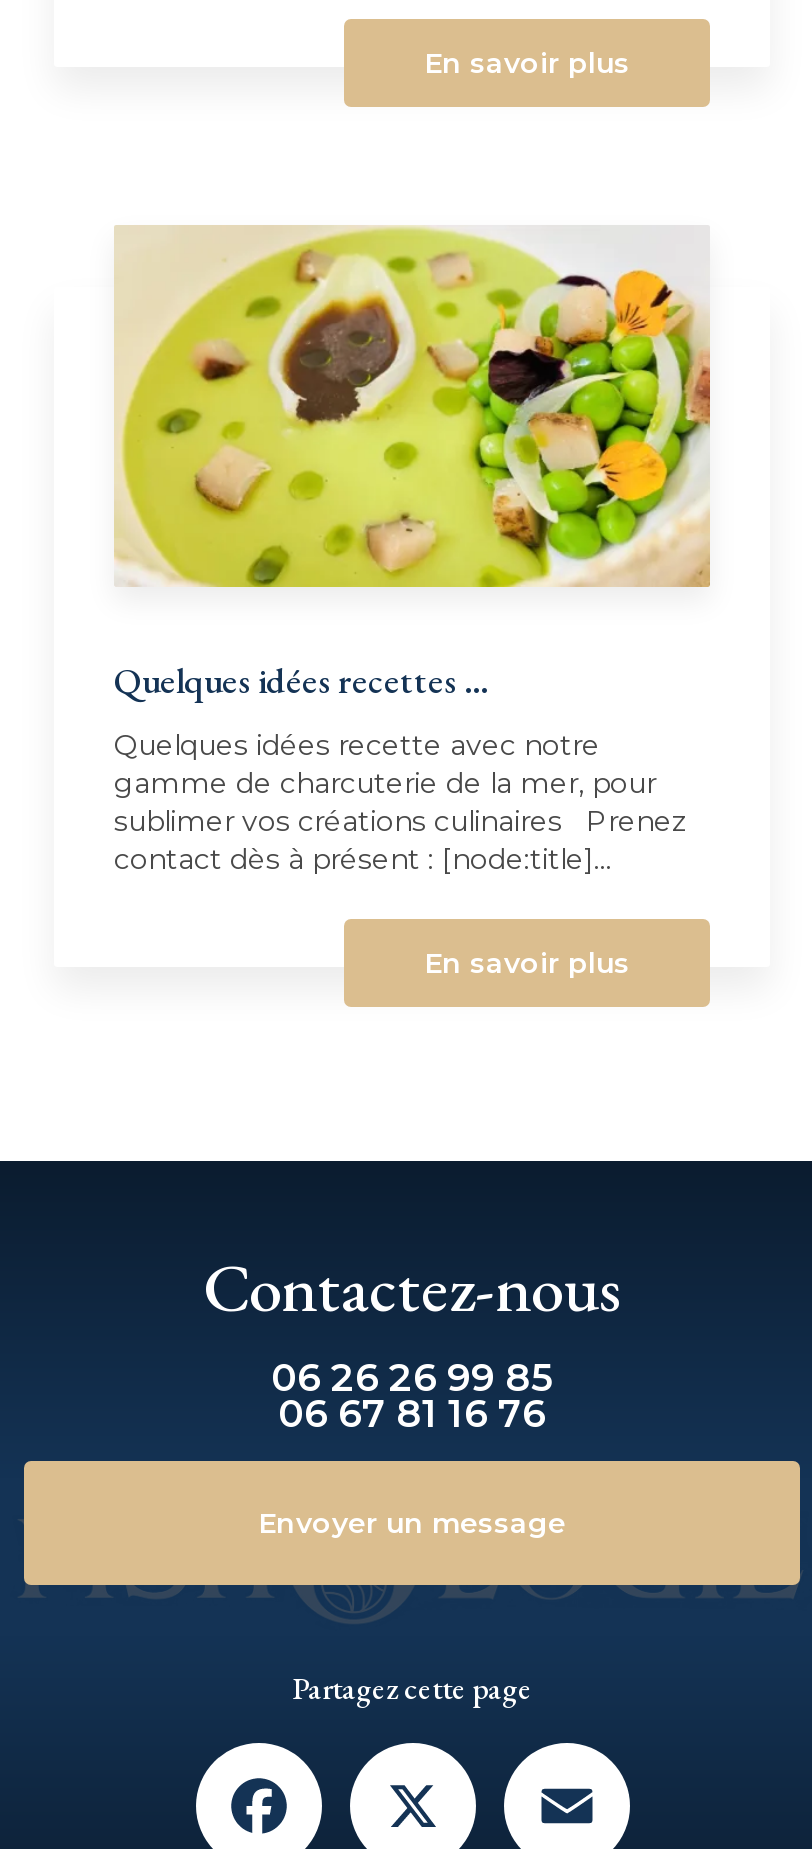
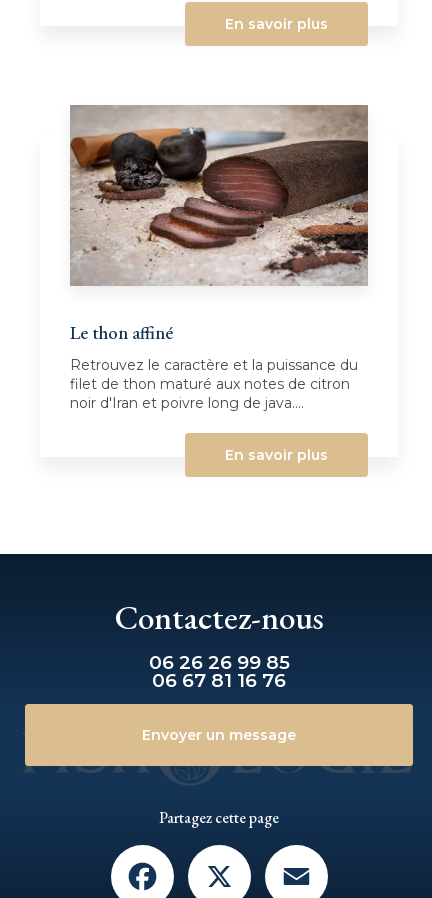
- [image]
- Quelques idées recettes ...
+ [image]
+ Le thon affiné

- Quelques idées recette avec notre
- gamme de charcuterie de la mer, pour
- sublimer vos créations culinaires Prenez
- contact dès à présent : [node:title]...
+ Retrouvez le caractère et la puissance du
+ filet de thon maturé aux notes de citron
+ noir d'Iran et poivre long de java....
